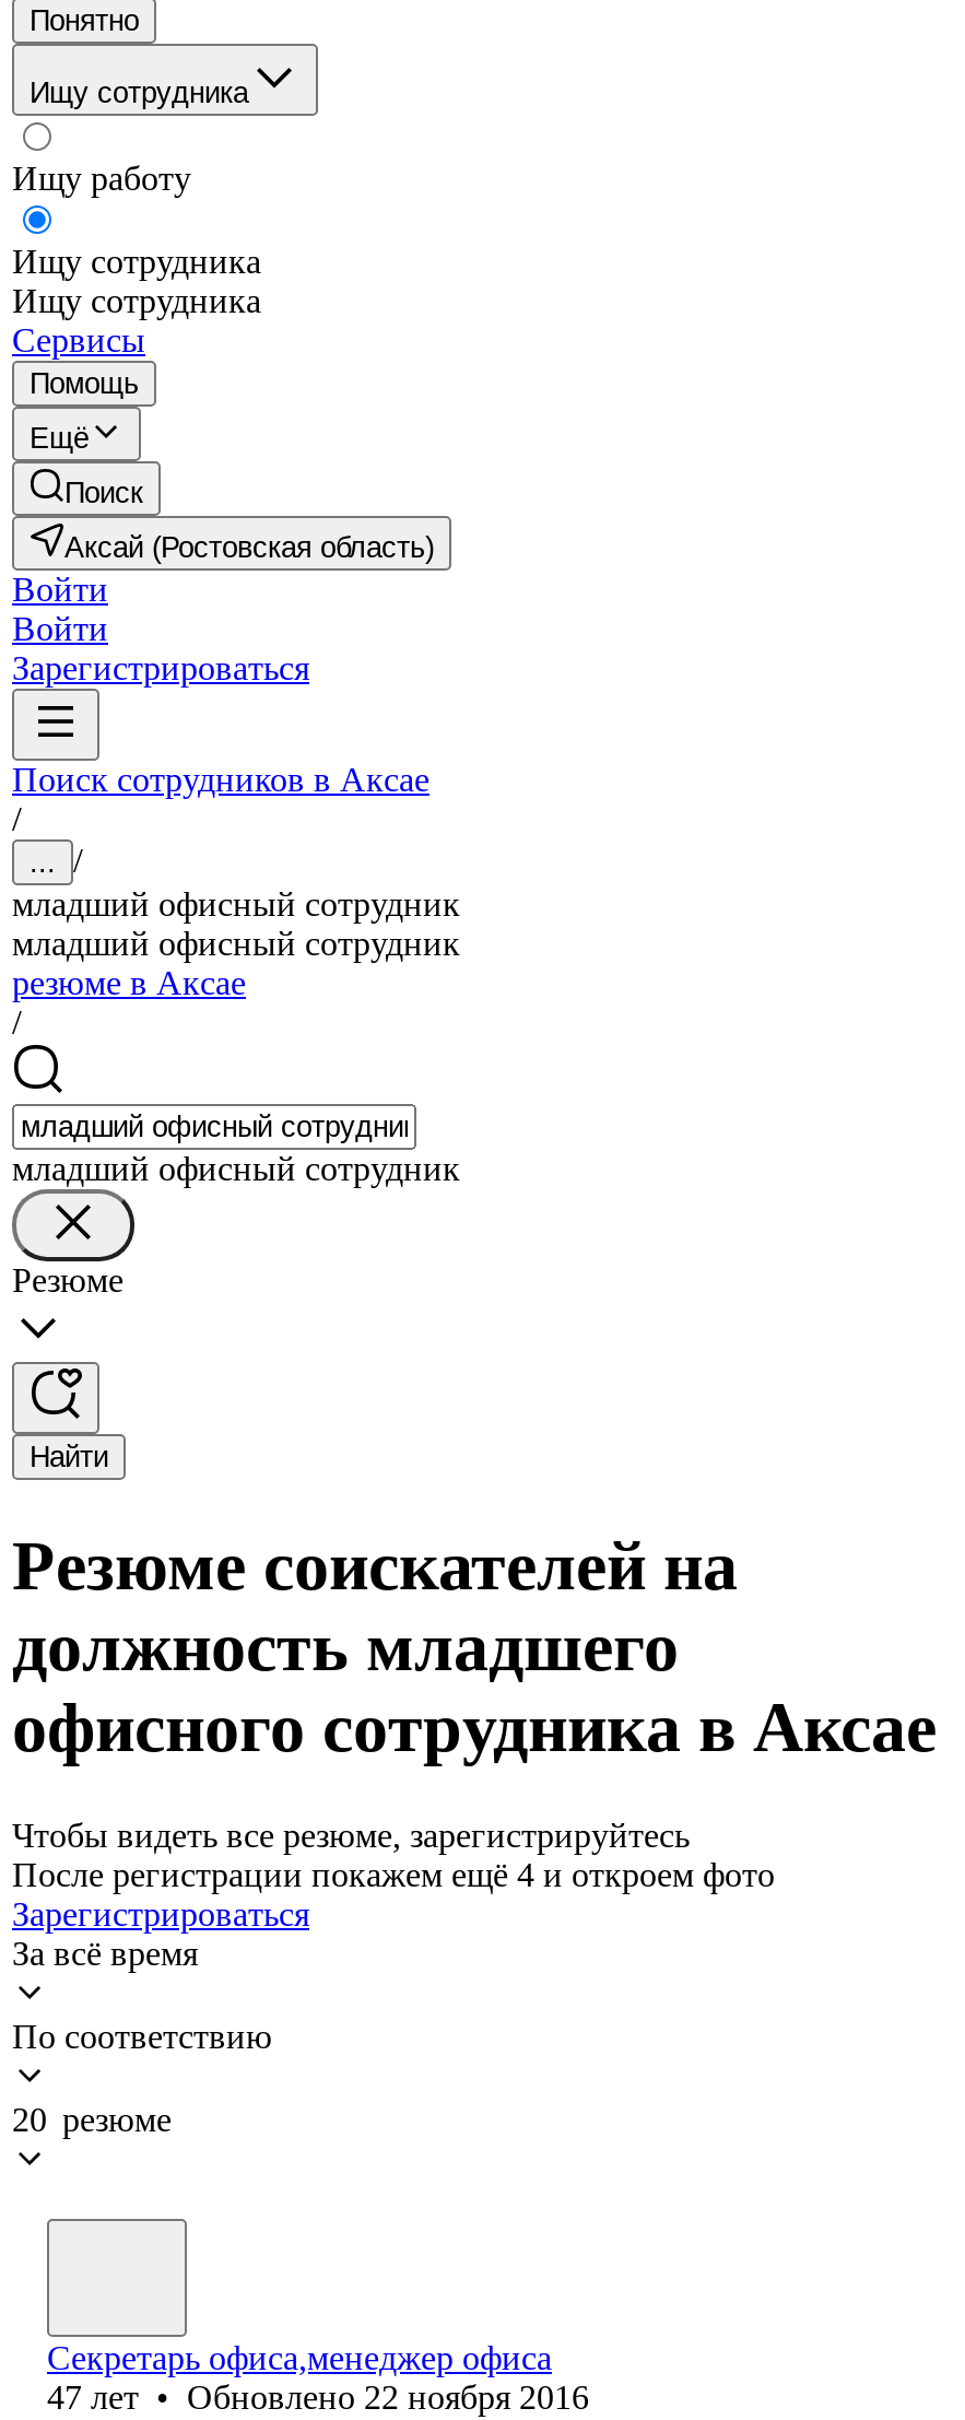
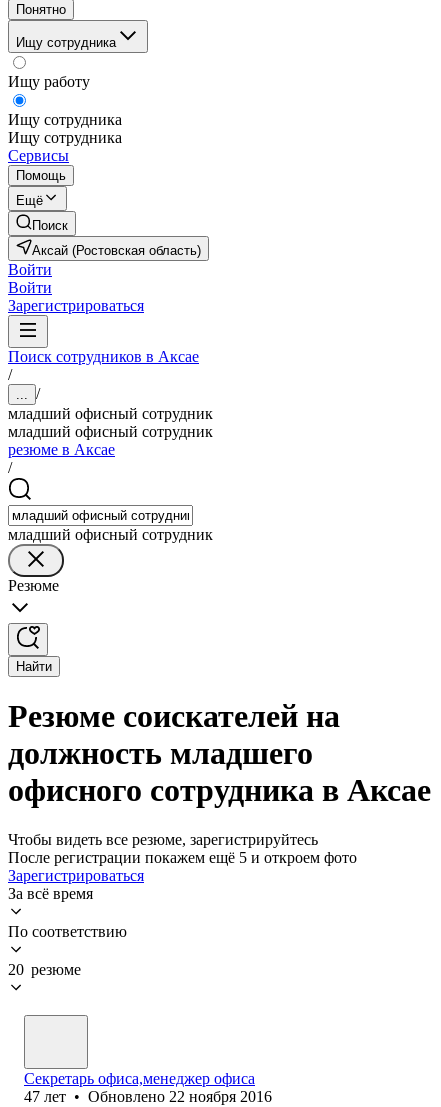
- После регистрации покажем ещё 4 и откроем фото
+ После регистрации покажем ещё 5 и откроем фото
